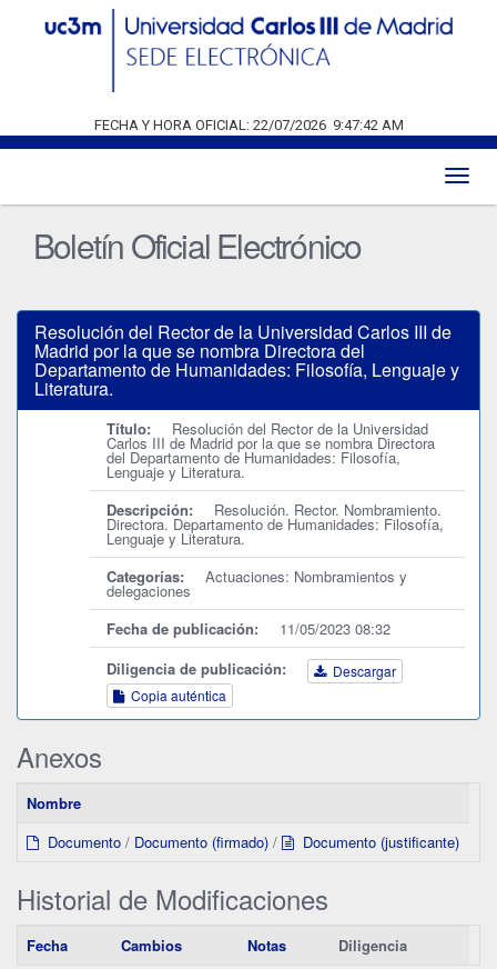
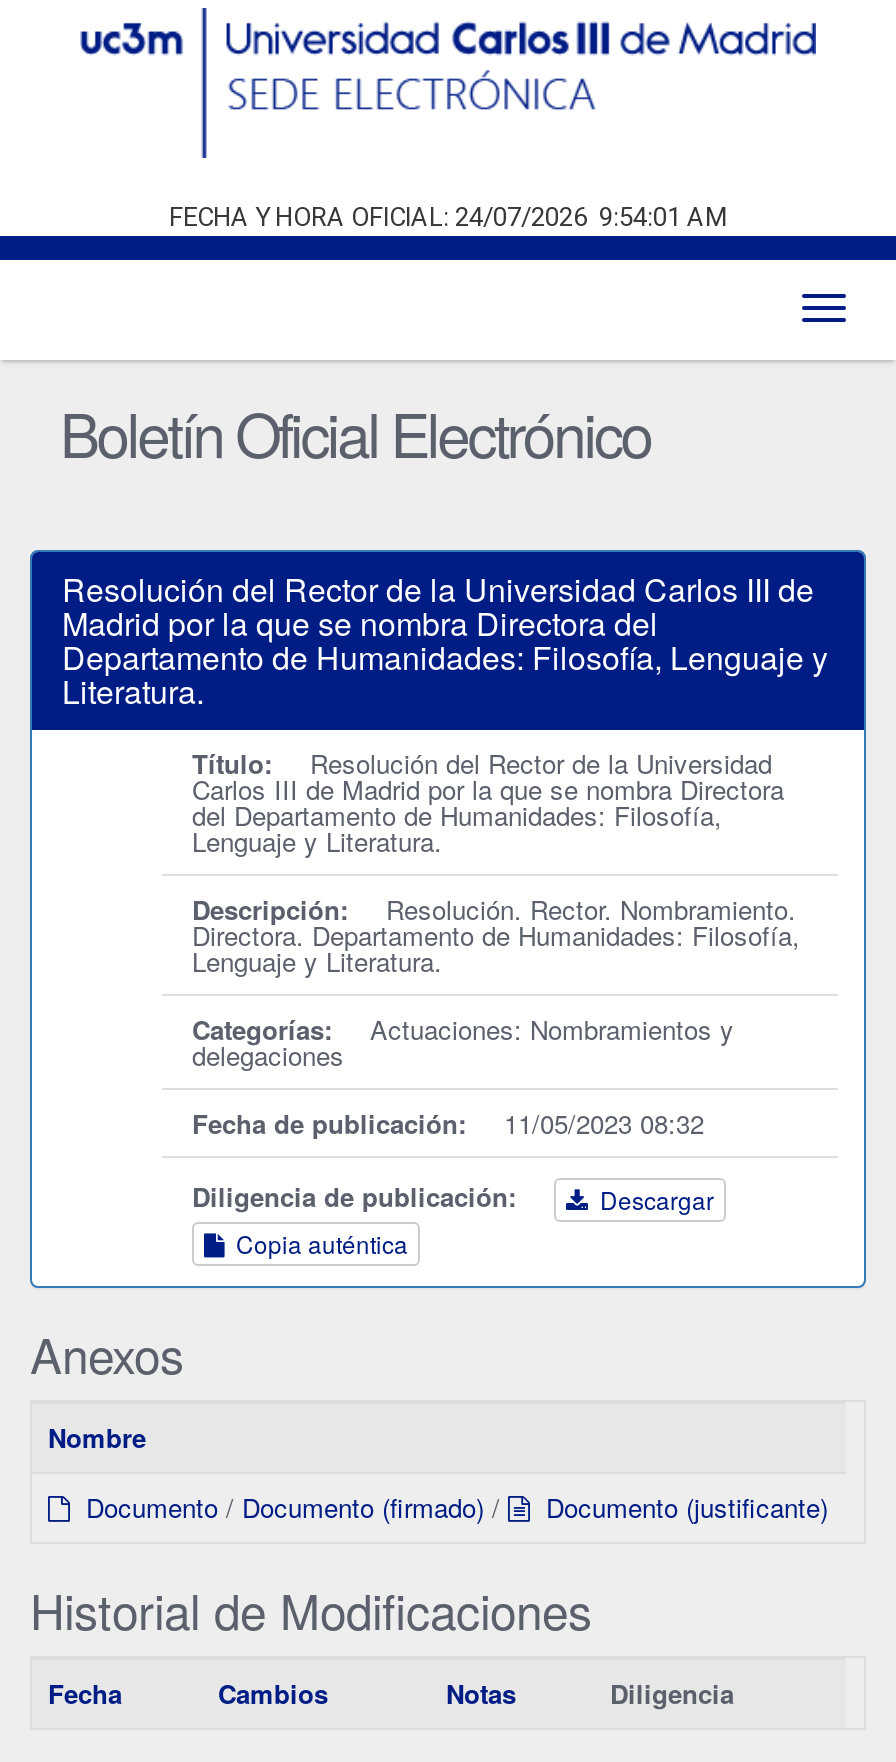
- FECHA Y HORA OFICIAL: 22/07/2026 9:47:42 AM
+ FECHA Y HORA OFICIAL: 24/07/2026 9:54:01 AM
